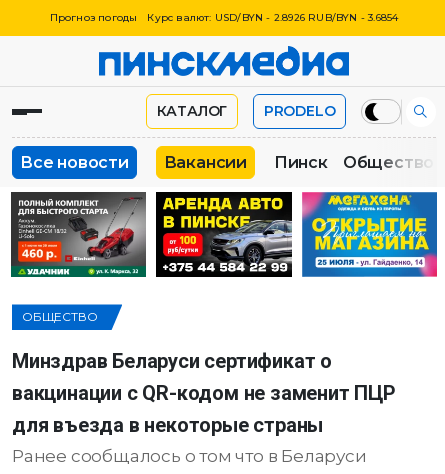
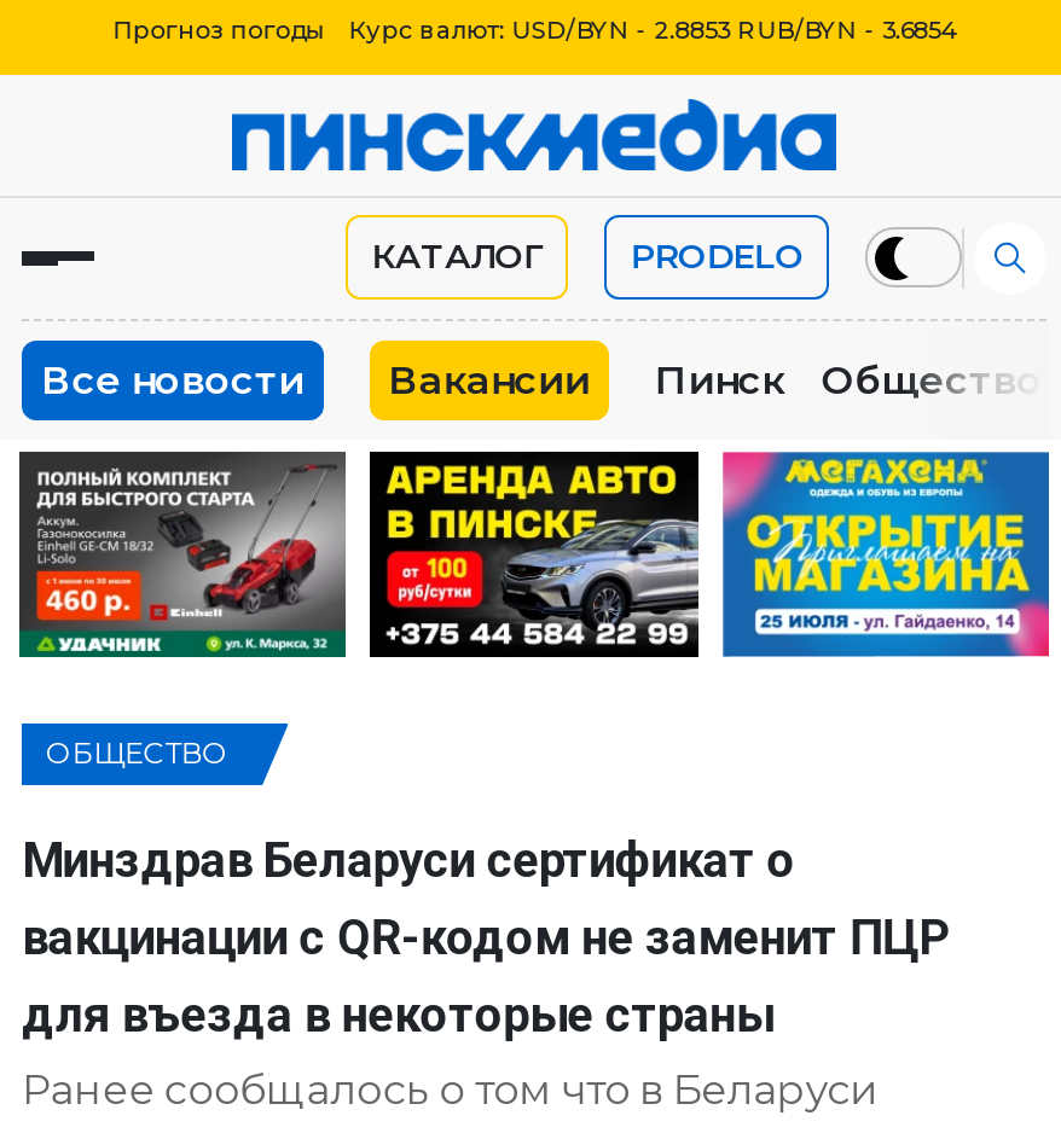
- Курс валют: USD/BYN - 2.8926 RUB/BYN - 3.6854
+ Курс валют: USD/BYN - 2.8853 RUB/BYN - 3.6854
